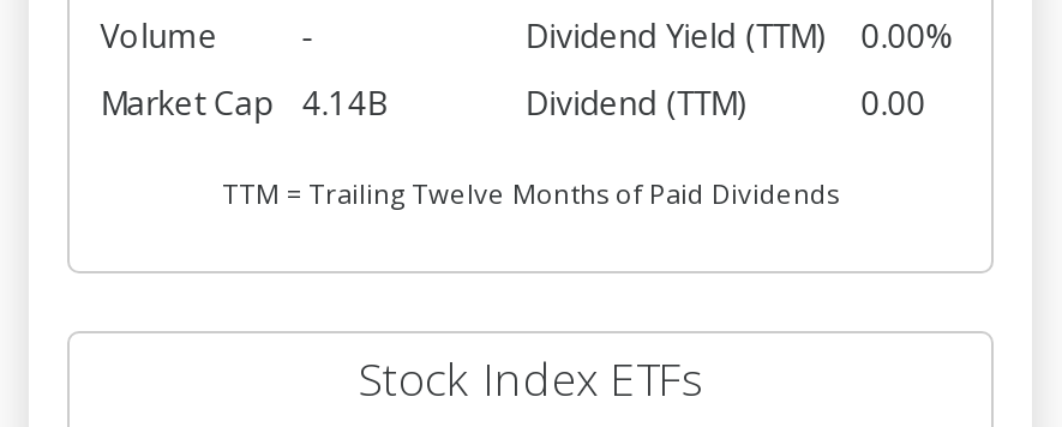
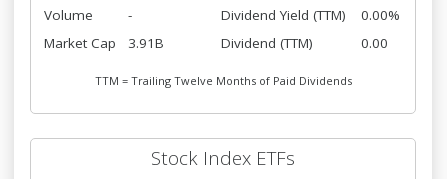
- Market Cap 4.14B
+ Market Cap 3.91B
